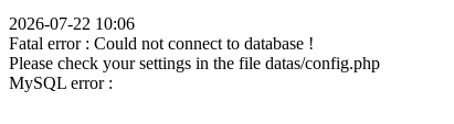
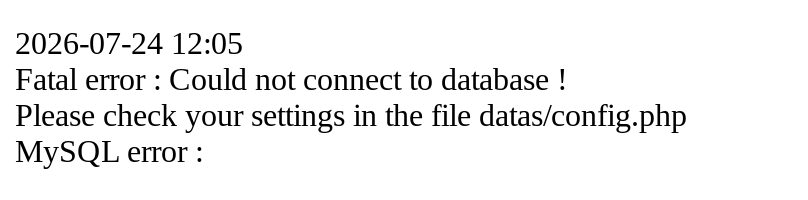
- 2026-07-22 10:06
+ 2026-07-24 12:05
